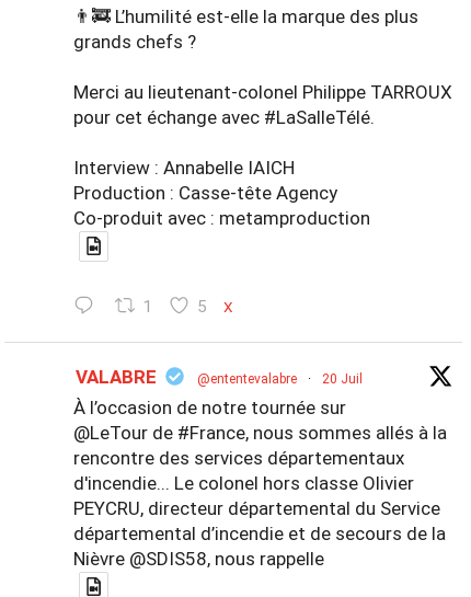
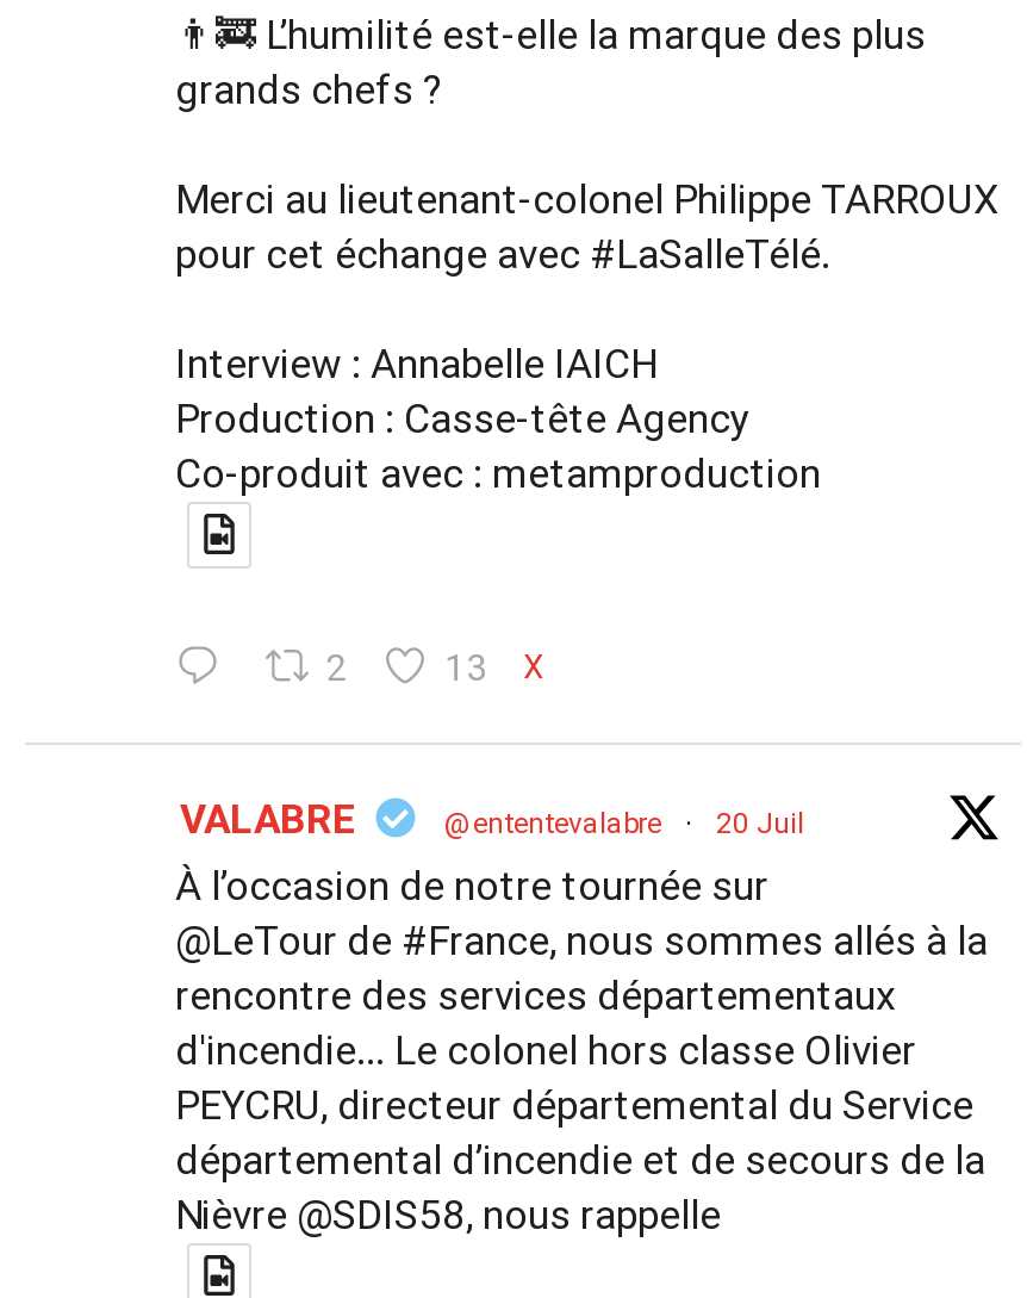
- 1
+ 2

- 5 X
+ 13 X
